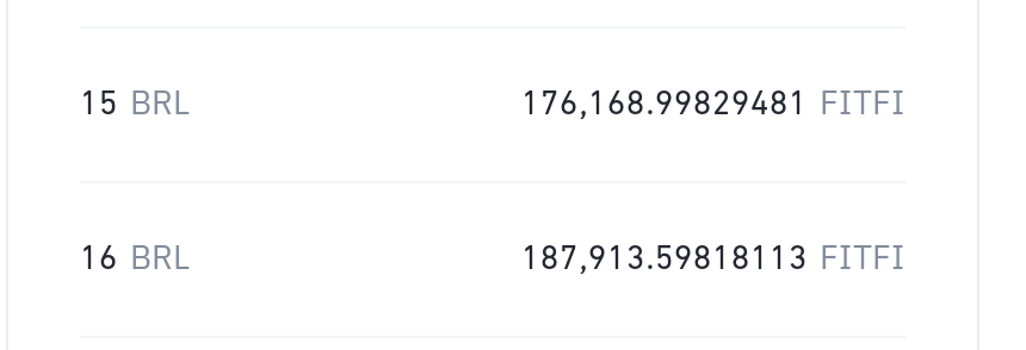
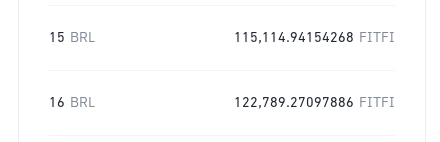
- 176,168.99829481 FITFI
+ 115,114.94154268 FITFI

- 187,913.59818113 FITFI
+ 122,789.27097886 FITFI
